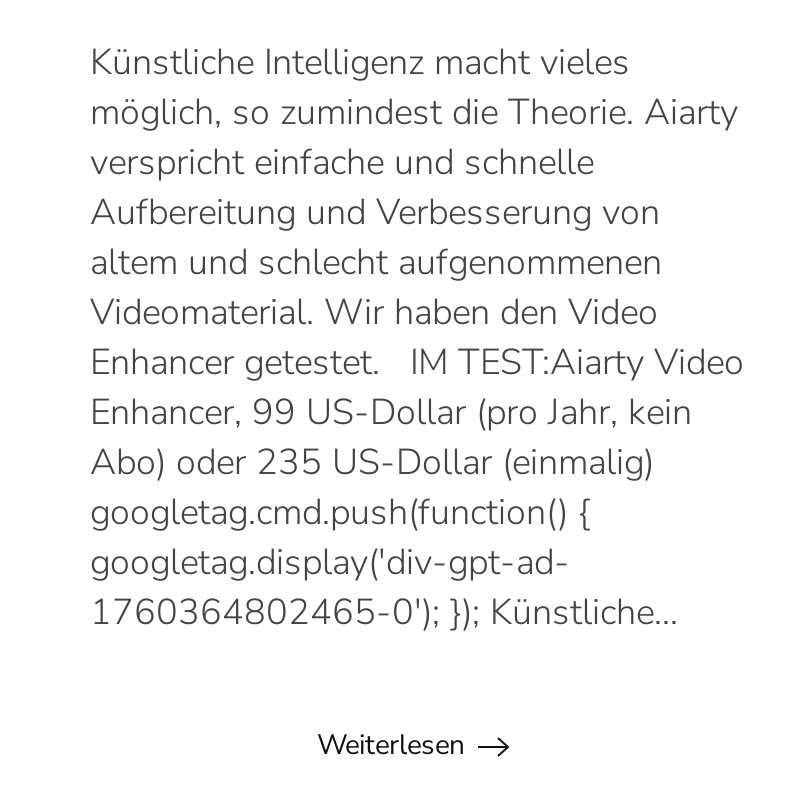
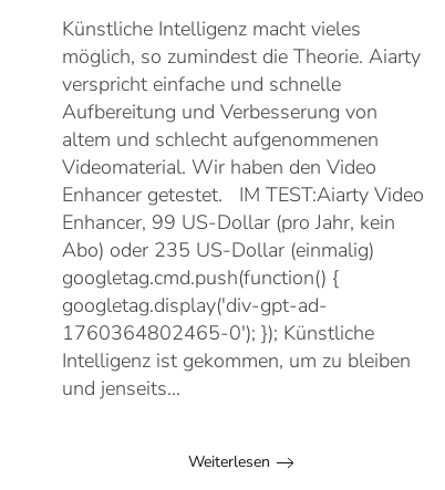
- 1760364802465-0'); }); Künstliche...
+ 1760364802465-0'); }); Künstliche
+ Intelligenz ist gekommen, um zu bleiben
+ und jenseits...
